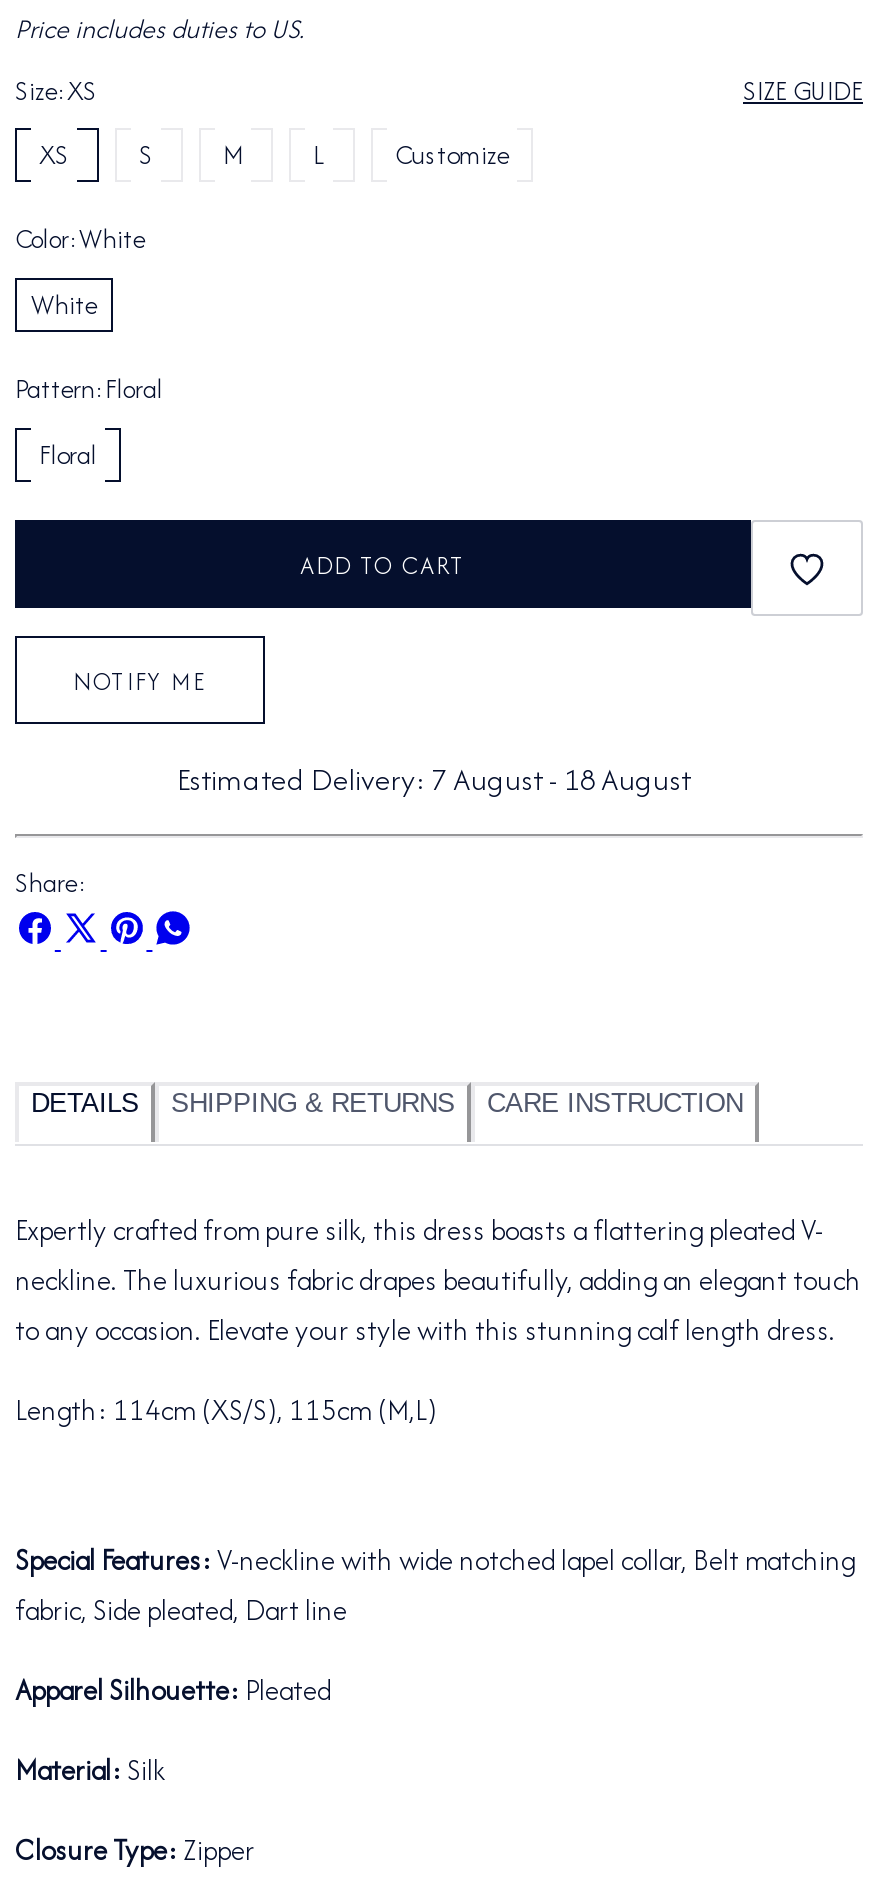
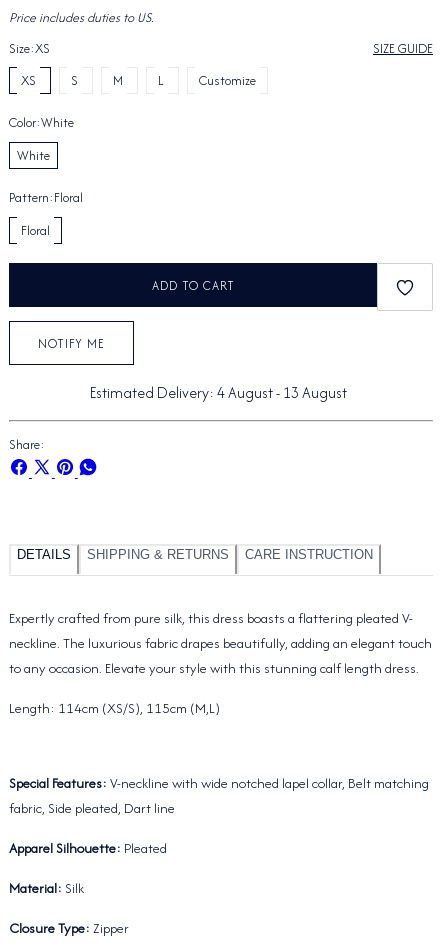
- Estimated Delivery: 7 August- 18 August
+ Estimated Delivery: 4 August- 13 August
